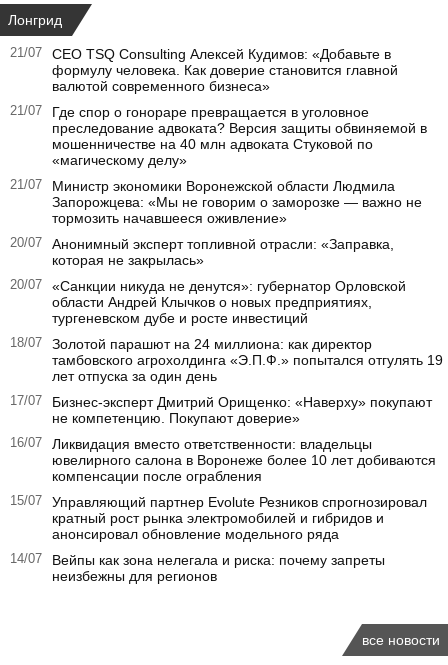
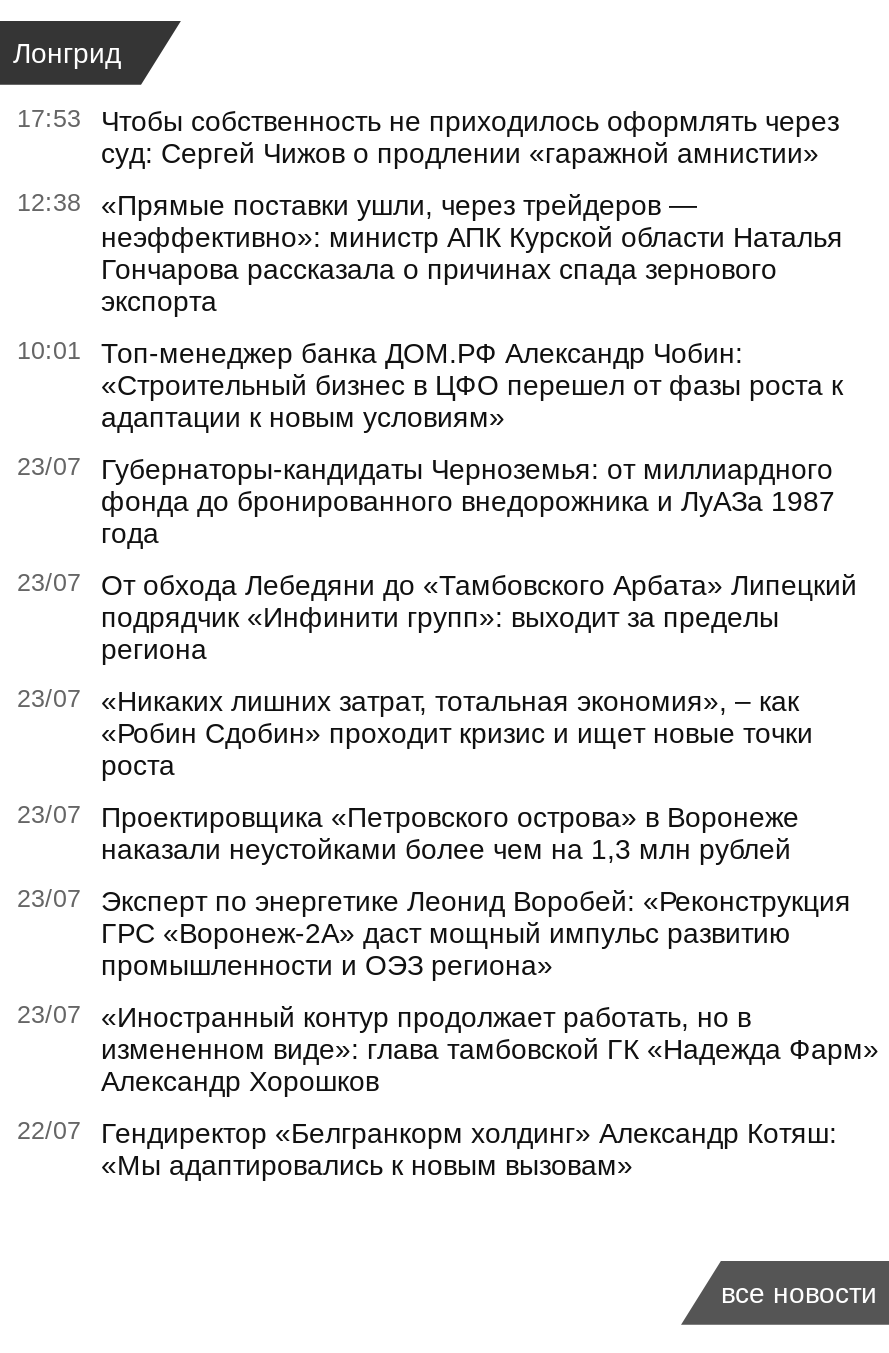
- 21/07
- СЕО TSQ Consulting Алексей Кудимов: «Добавьте в
- формулу человека. Как доверие становится главной
- валютой современного бизнеса»
+ 17:53
+ Чтобы собственность не приходилось оформлять через
+ суд: Сергей Чижов о продлении «гаражной амнистии»

- 21/07
- Где спор о гонораре превращается в уголовное
- преследование адвоката? Версия защиты обвиняемой в
- мошенничестве на 40 млн адвоката Стуковой по
- «магическому делу»
+ 12:38
+ «Прямые поставки ушли, через трейдеров —
+ неэффективно»: министр АПК Курской области Наталья
+ Гончарова рассказала о причинах спада зернового
+ экспорта

- 21/07
- Министр экономики Воронежской области Людмила
- Запорожцева: «Мы не говорим о заморозке — важно не
- тормозить начавшееся оживление»
+ 10:01
+ Топ-менеджер банка ДОМ.РФ Александр Чобин:
+ «Строительный бизнес в ЦФО перешел от фазы роста к
+ адаптации к новым условиям»

- 20/07
- Анонимный эксперт топливной отрасли: «Заправка,
- которая не закрылась»
+ 23/07
+ Губернаторы‑кандидаты Черноземья: от миллиардного
+ фонда до бронированного внедорожника и ЛуАЗа 1987
+ года

- 20/07
- «Санкции никуда не денутся»: губернатор Орловской
- области Андрей Клычков о новых предприятиях,
- тургеневском дубе и росте инвестиций
+ 23/07
+ От обхода Лебедяни до «Тамбовского Арбата» Липецкий
+ подрядчик «Инфинити групп»: выходит за пределы
+ региона

- 18/07
- Золотой парашют на 24 миллиона: как директор
- тамбовского агрохолдинга «Э.П.Ф.» попытался отгулять 19
- лет отпуска за один день
+ 23/07
+ «Никаких лишних затрат, тотальная экономия», – как
+ «Робин Сдобин» проходит кризис и ищет новые точки
+ роста

- 17/07
- Бизнес-эксперт Дмитрий Орищенко: «Наверху» покупают
- не компетенцию. Покупают доверие»
+ 23/07
+ Проектировщика «Петровского острова» в Воронеже
+ наказали неустойками более чем на 1,3 млн рублей

- 16/07
- Ликвидация вместо ответственности: владельцы
- ювелирного салона в Воронеже более 10 лет добиваются
- компенсации после ограбления
+ 23/07
+ Эксперт по энергетике Леонид Воробей: «Реконструкция
+ ГРС «Воронеж‑2А» даст мощный импульс развитию
+ промышленности и ОЭЗ региона»

- 15/07
- Управляющий партнер Evolute Резников спрогнозировал
- кратный рост рынка электромобилей и гибридов и
- анонсировал обновление модельного ряда
+ 23/07
+ «Иностранный контур продолжает работать, но в
+ измененном виде»: глава тамбовской ГК «Надежда Фарм»
+ Александр Хорошков

- 14/07
- Вейпы как зона нелегала и риска: почему запреты
- неизбежны для регионов
+ 22/07
+ Гендиректор «Белгранкорм холдинг» Александр Котяш:
+ «Мы адаптировались к новым вызовам»
